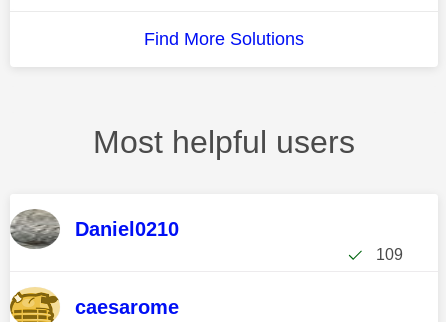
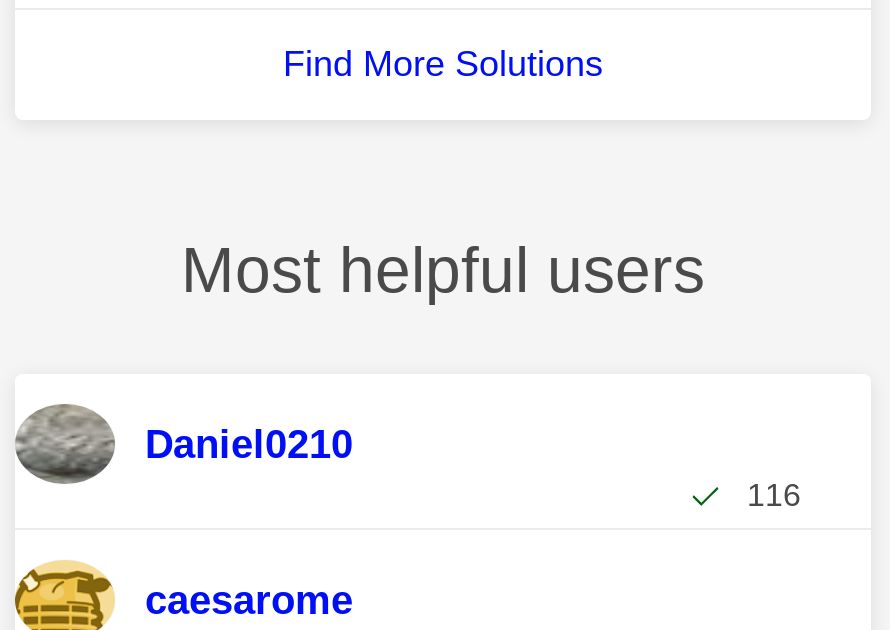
- 109
+ 116
